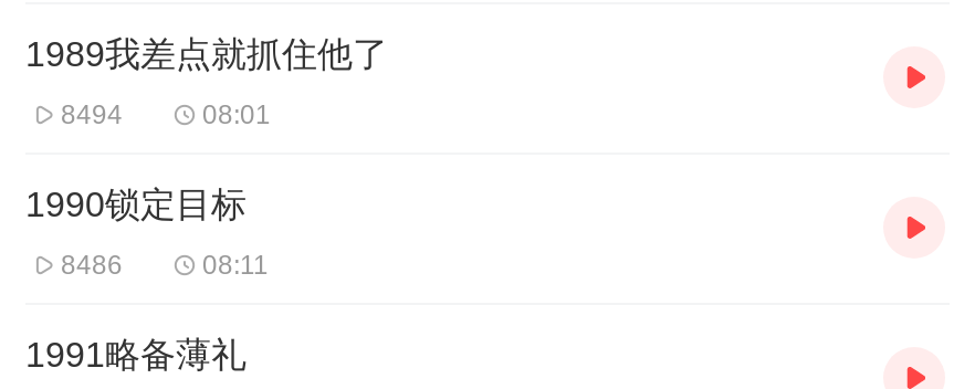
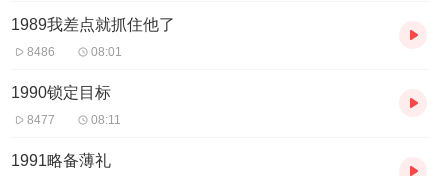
- 8494
+ 8486

- 8486
+ 8477
